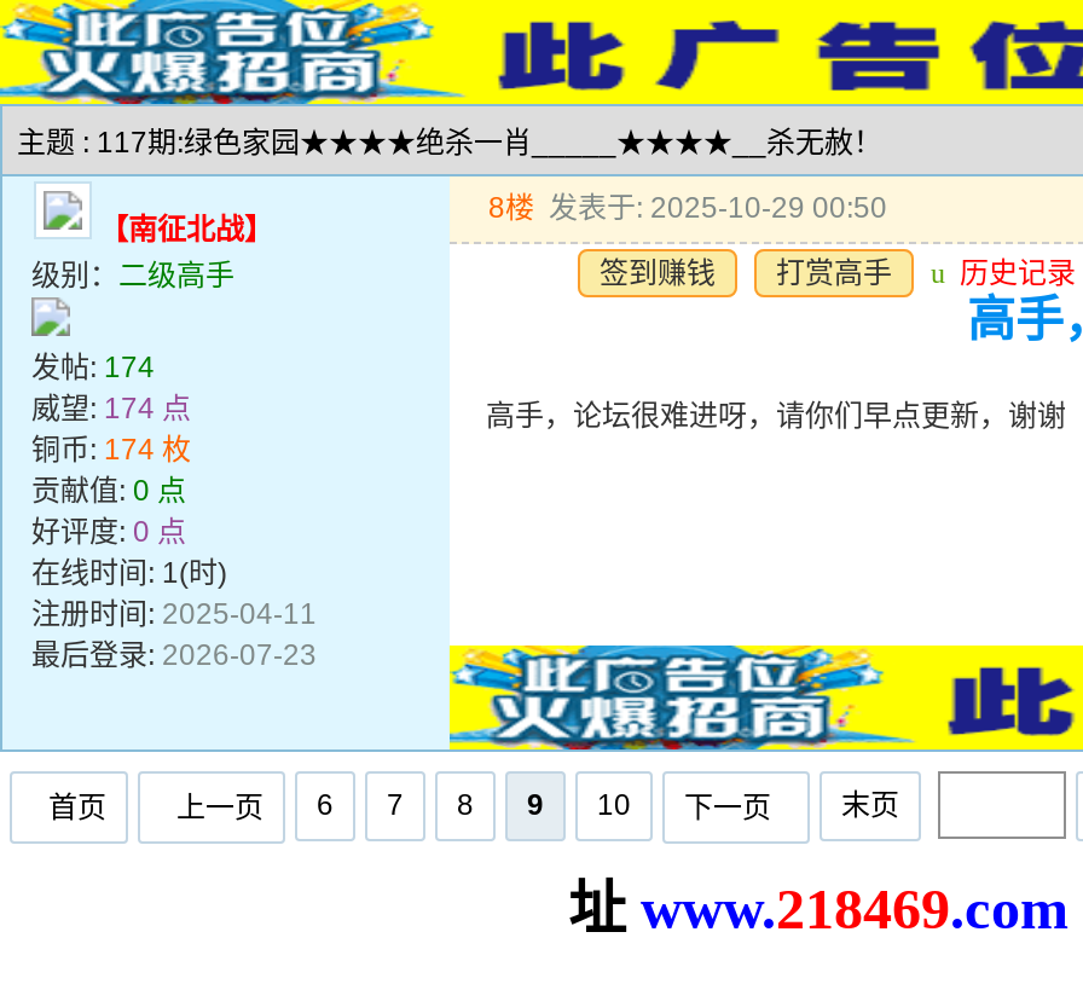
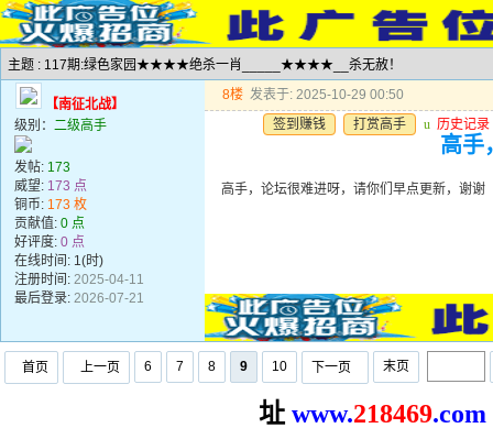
- 发帖: 174
+ 发帖: 173

- 威望: 174 点
+ 威望: 173 点

- 铜币: 174 枚
+ 铜币: 173 枚

- 最后登录: 2026-07-23
+ 最后登录: 2026-07-21
